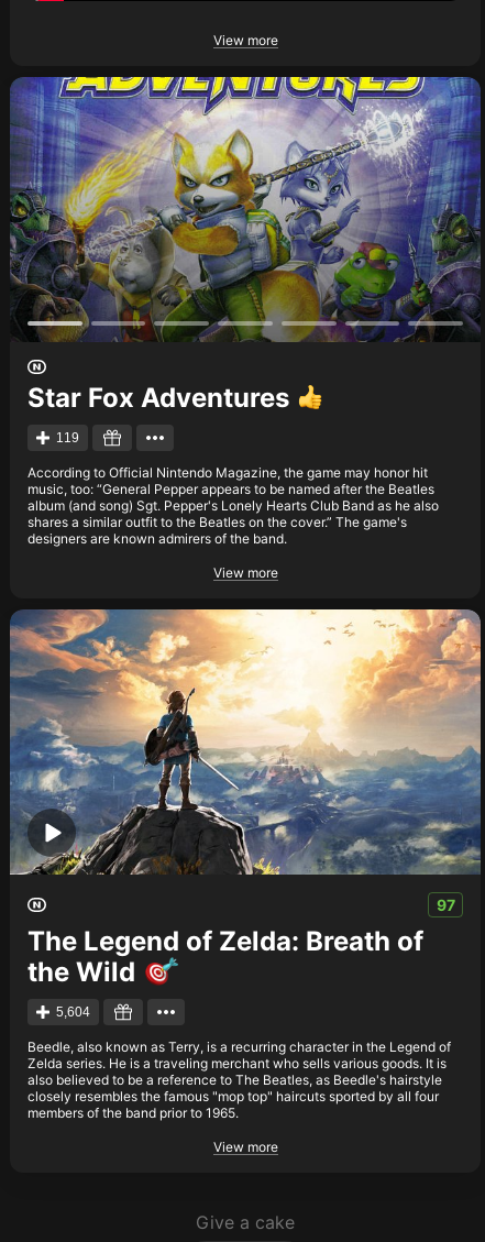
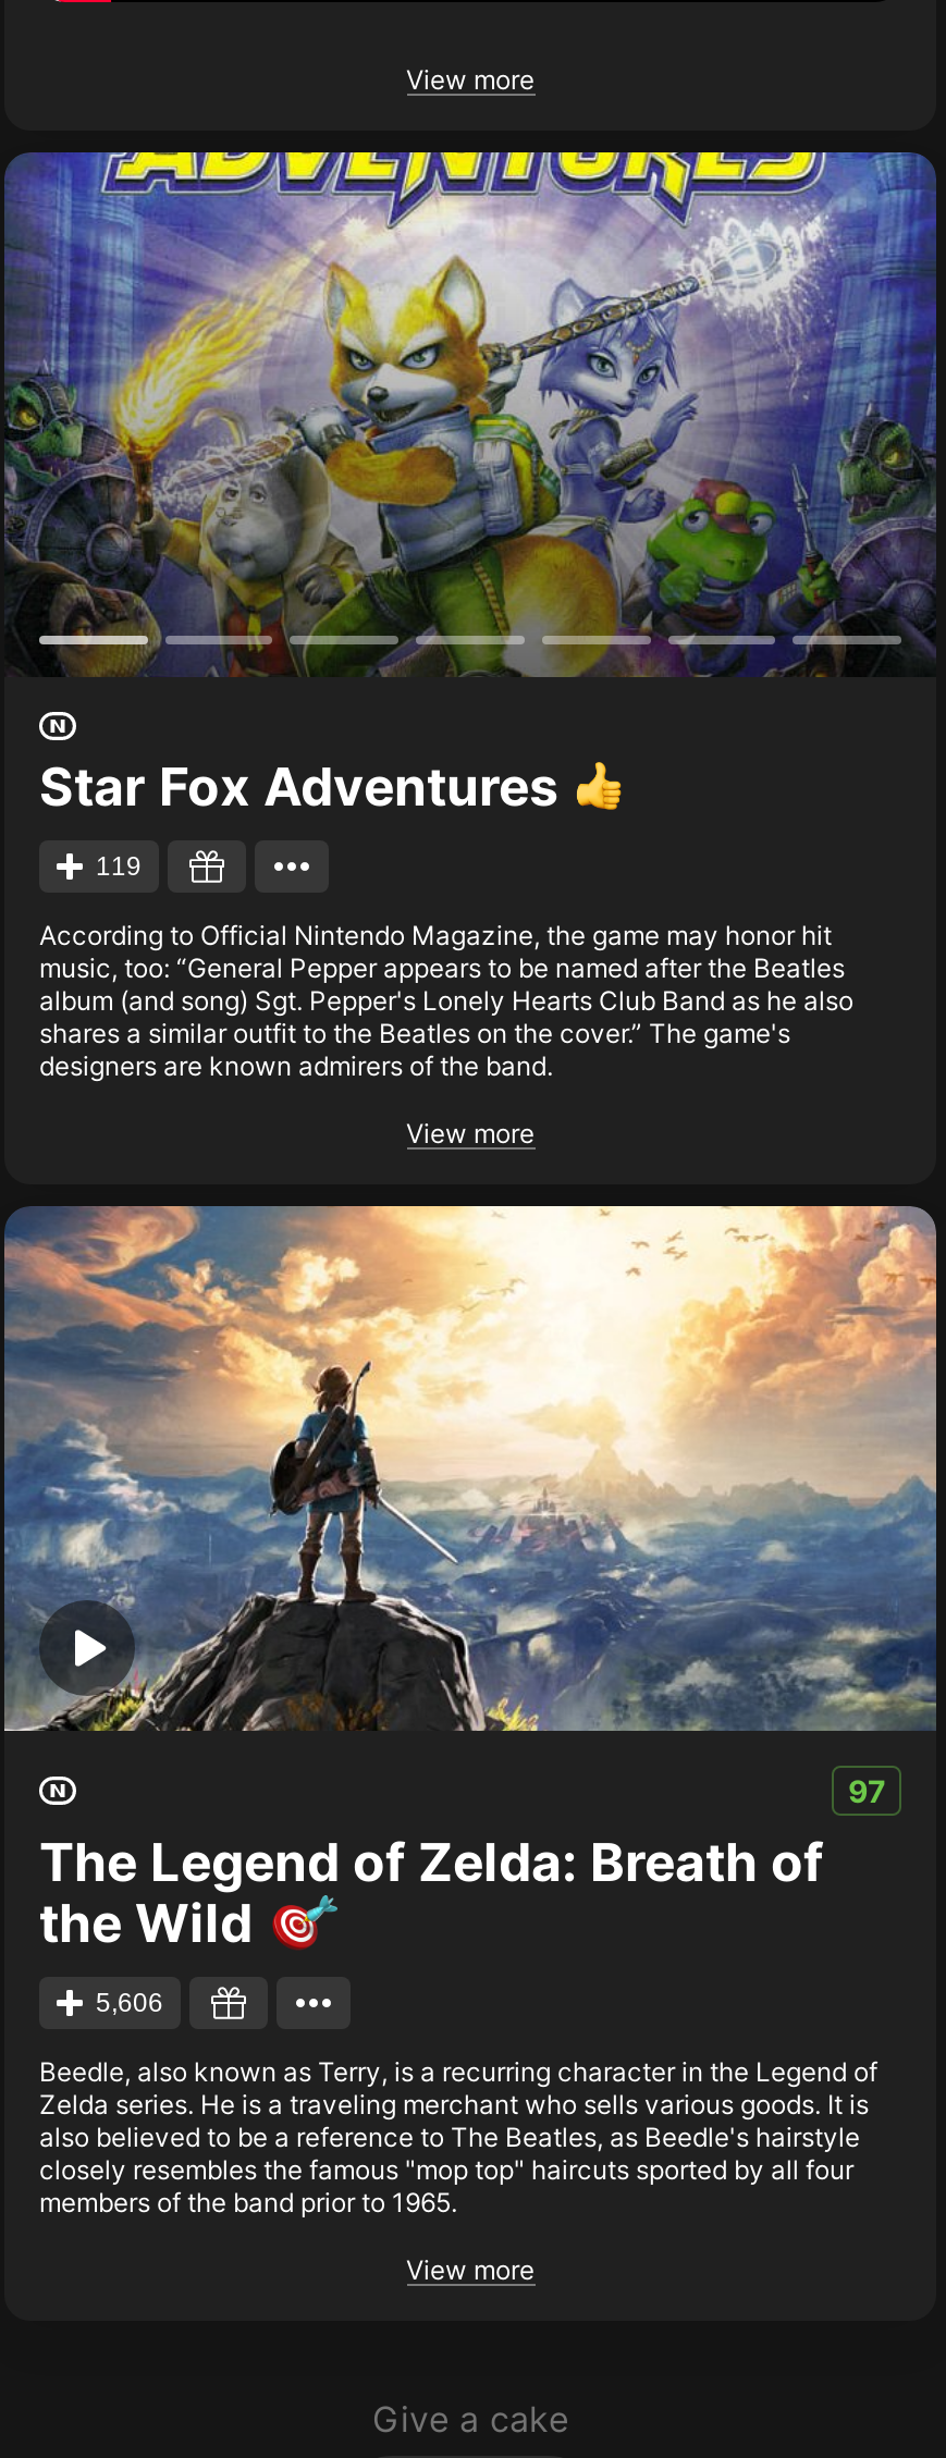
- 5,604
+ 5,606
